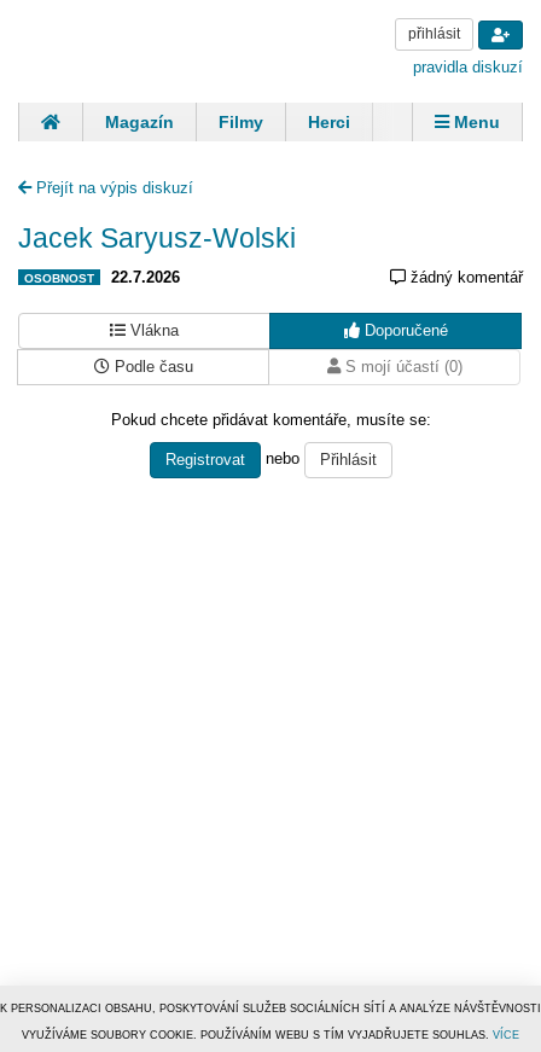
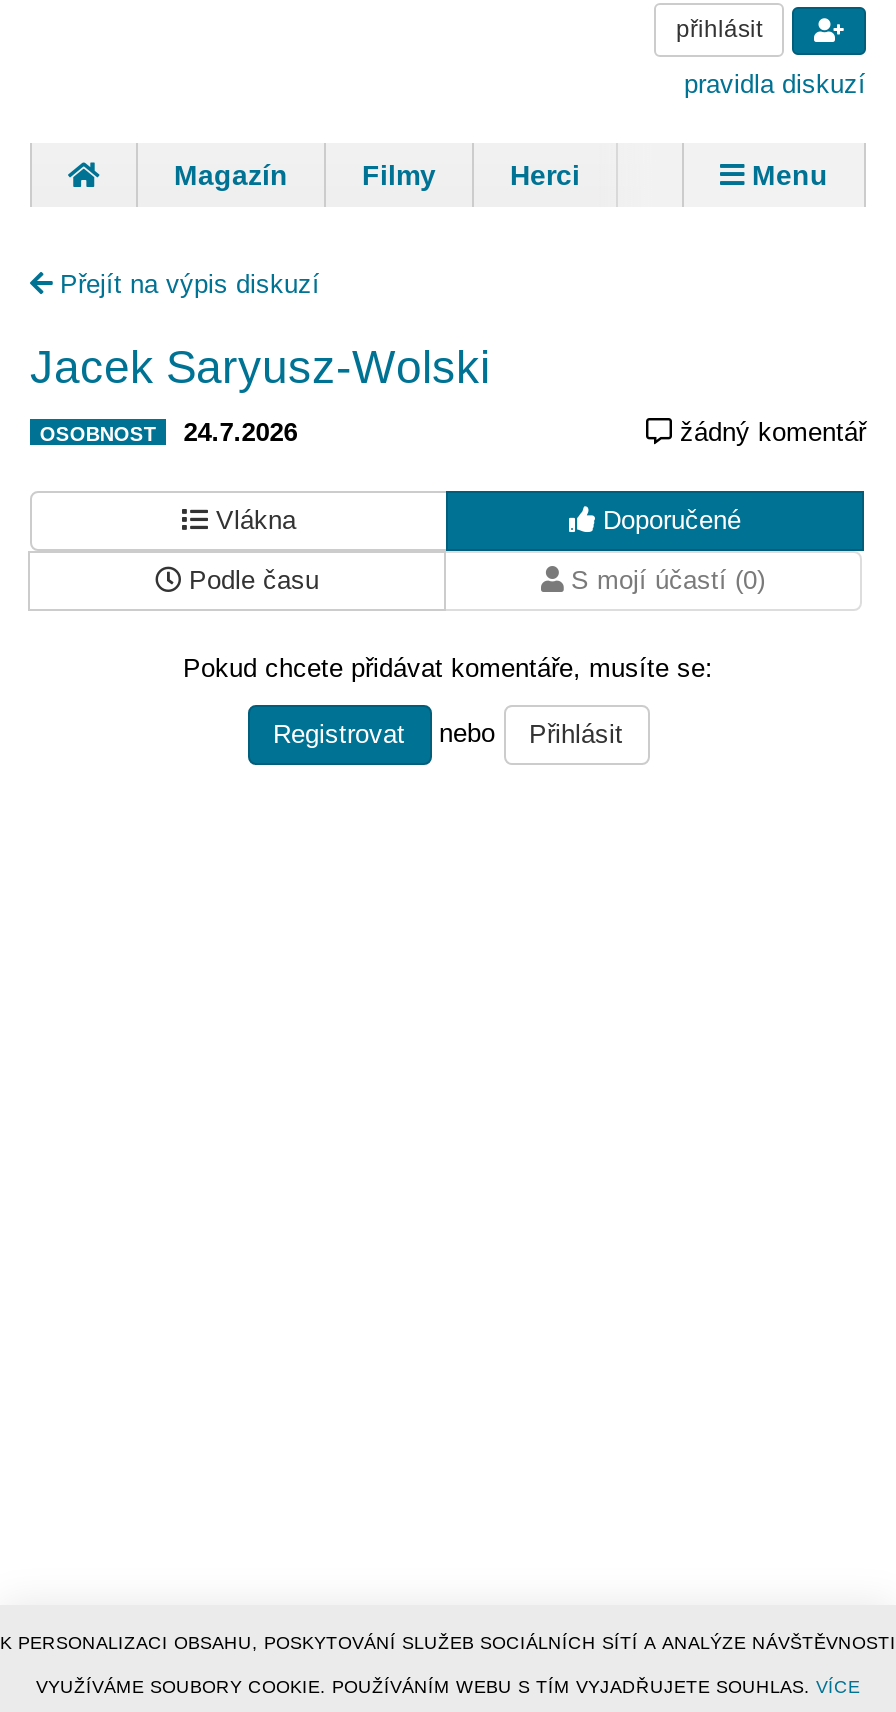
- OSOBNOST 22.7.2026
+ OSOBNOST 24.7.2026
